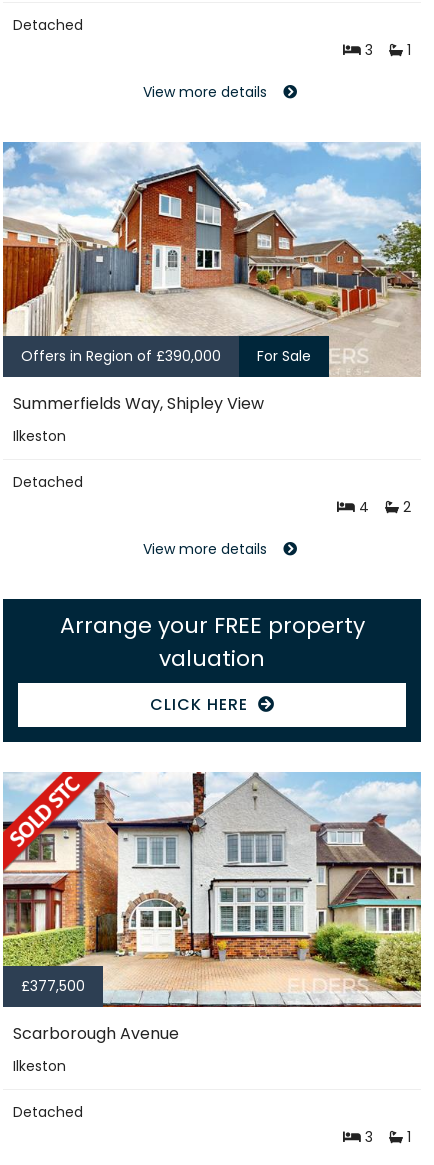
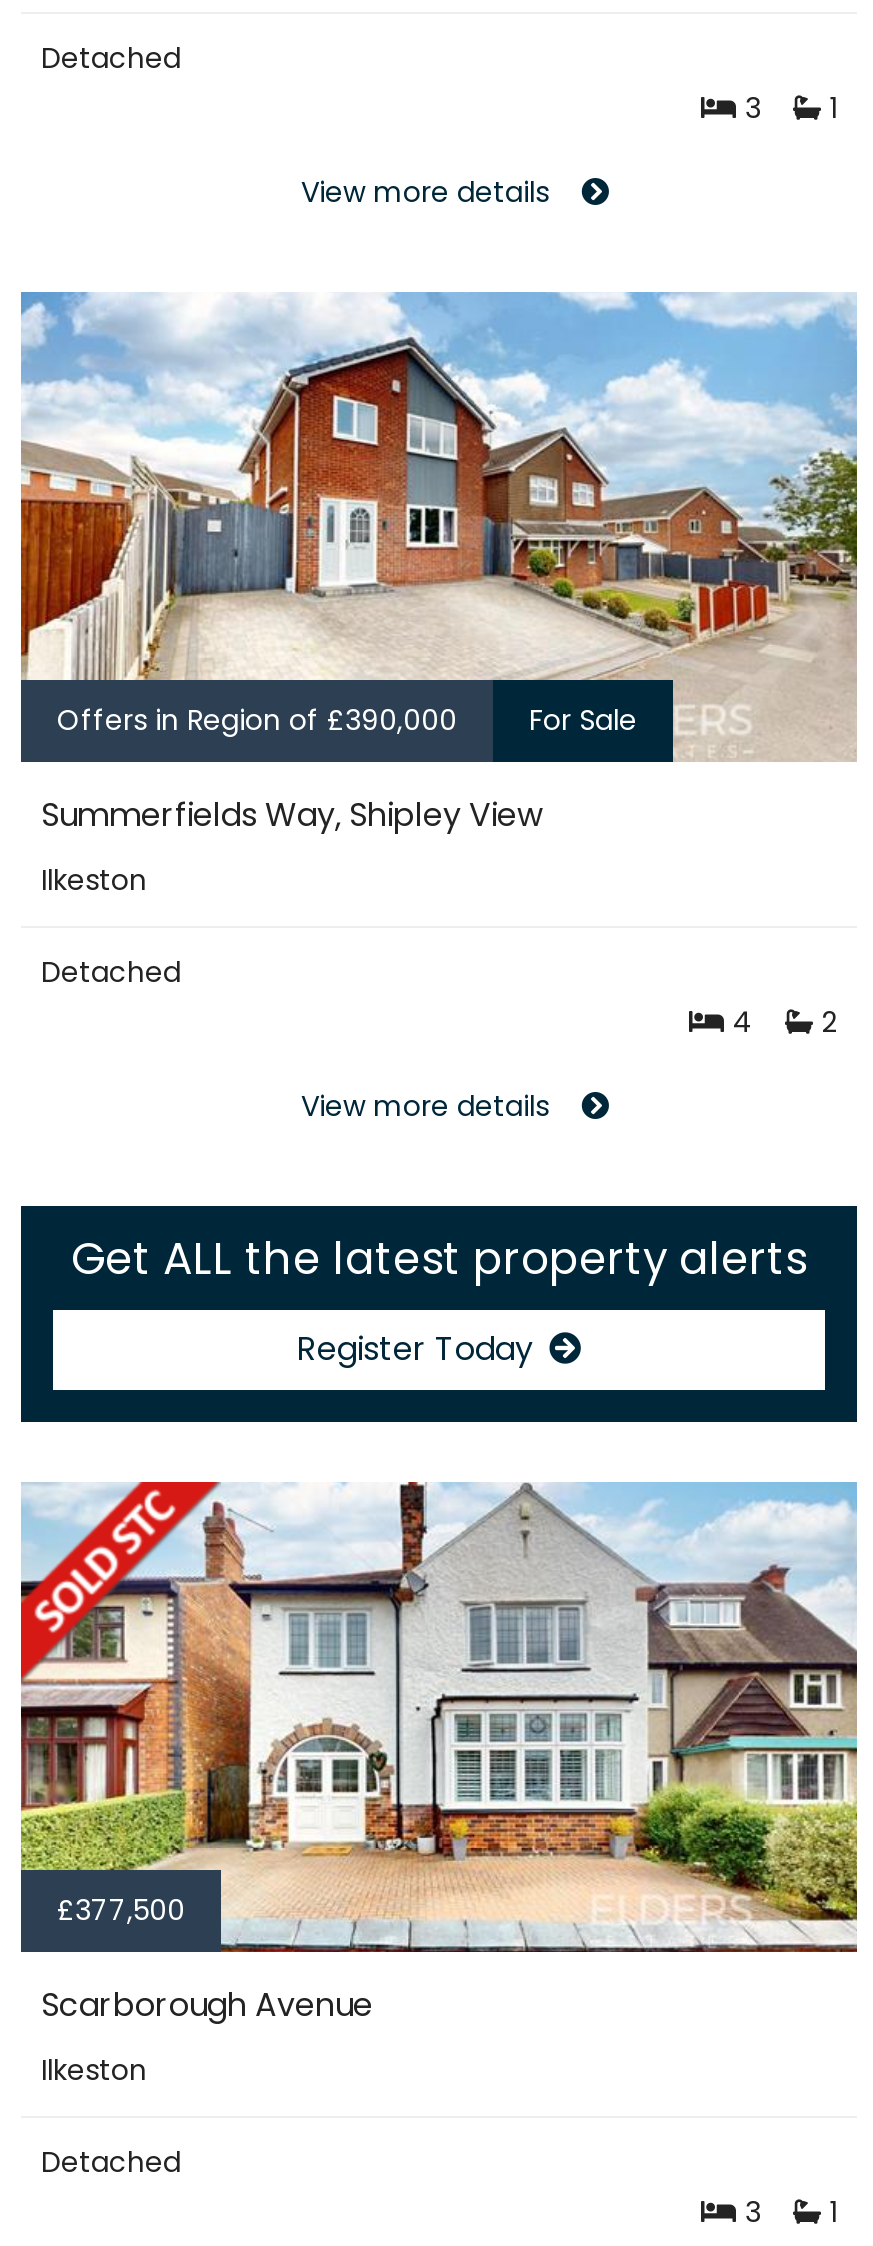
- Arrange your FREE property
- valuation
+ Get ALL the latest property alerts

- CLICK HERE
+ Register Today
